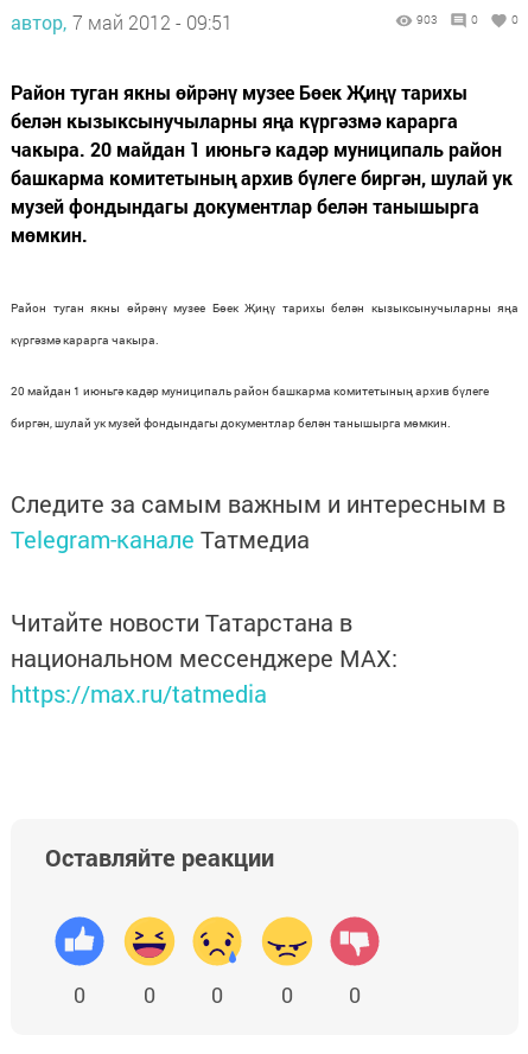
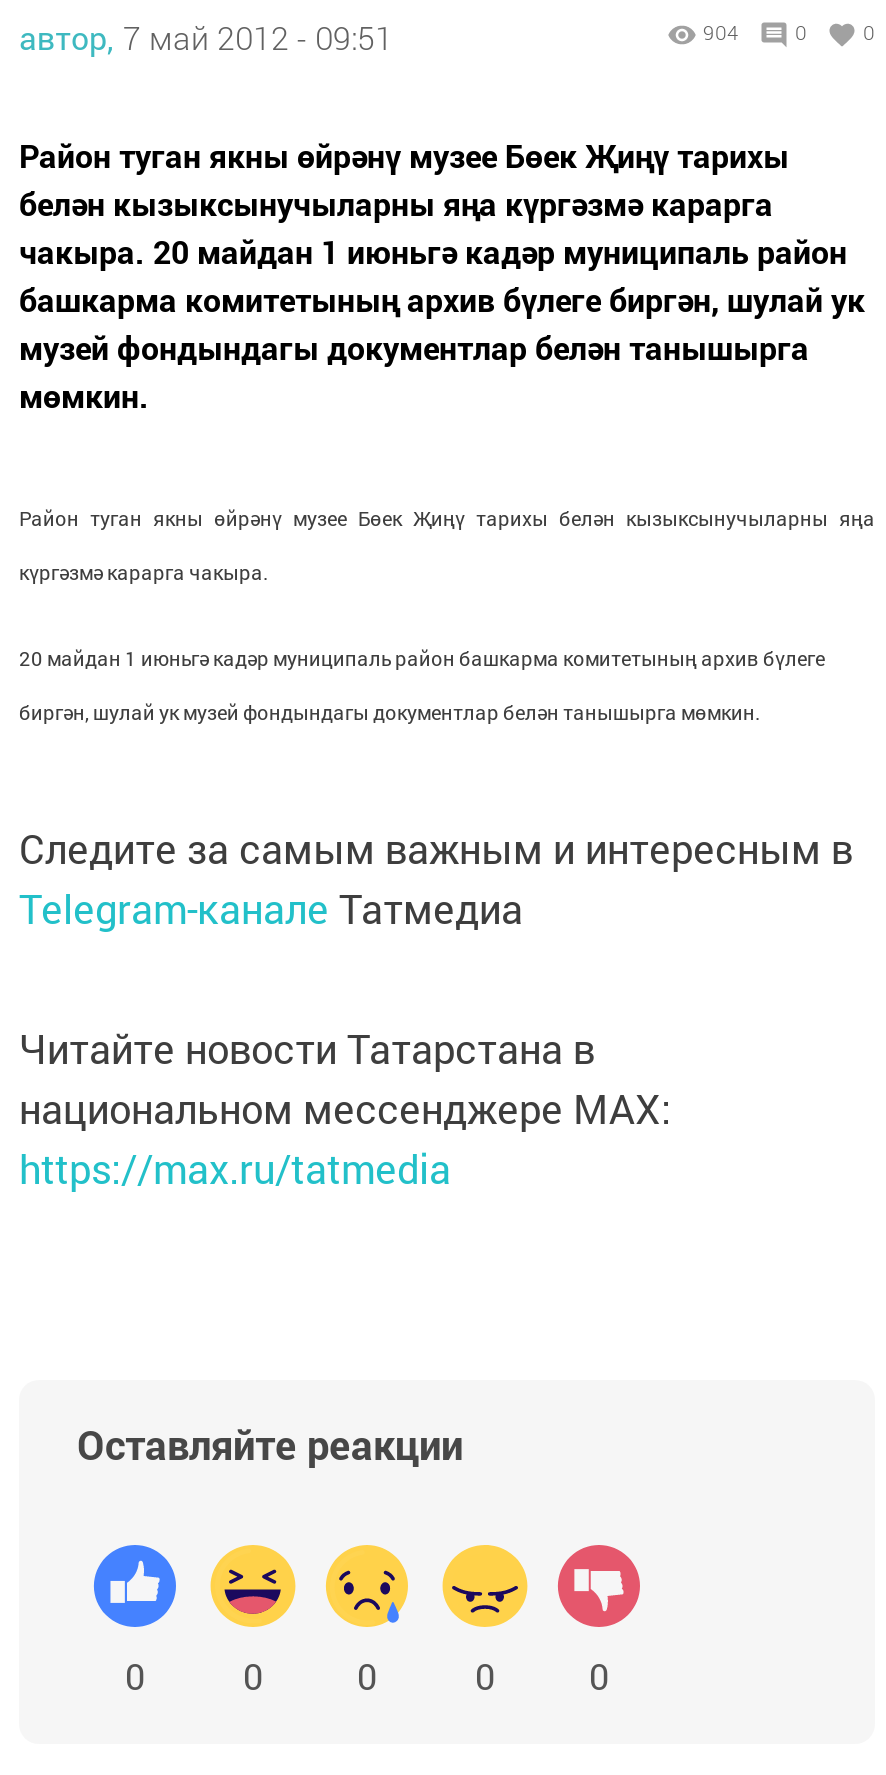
- 903
+ 904
